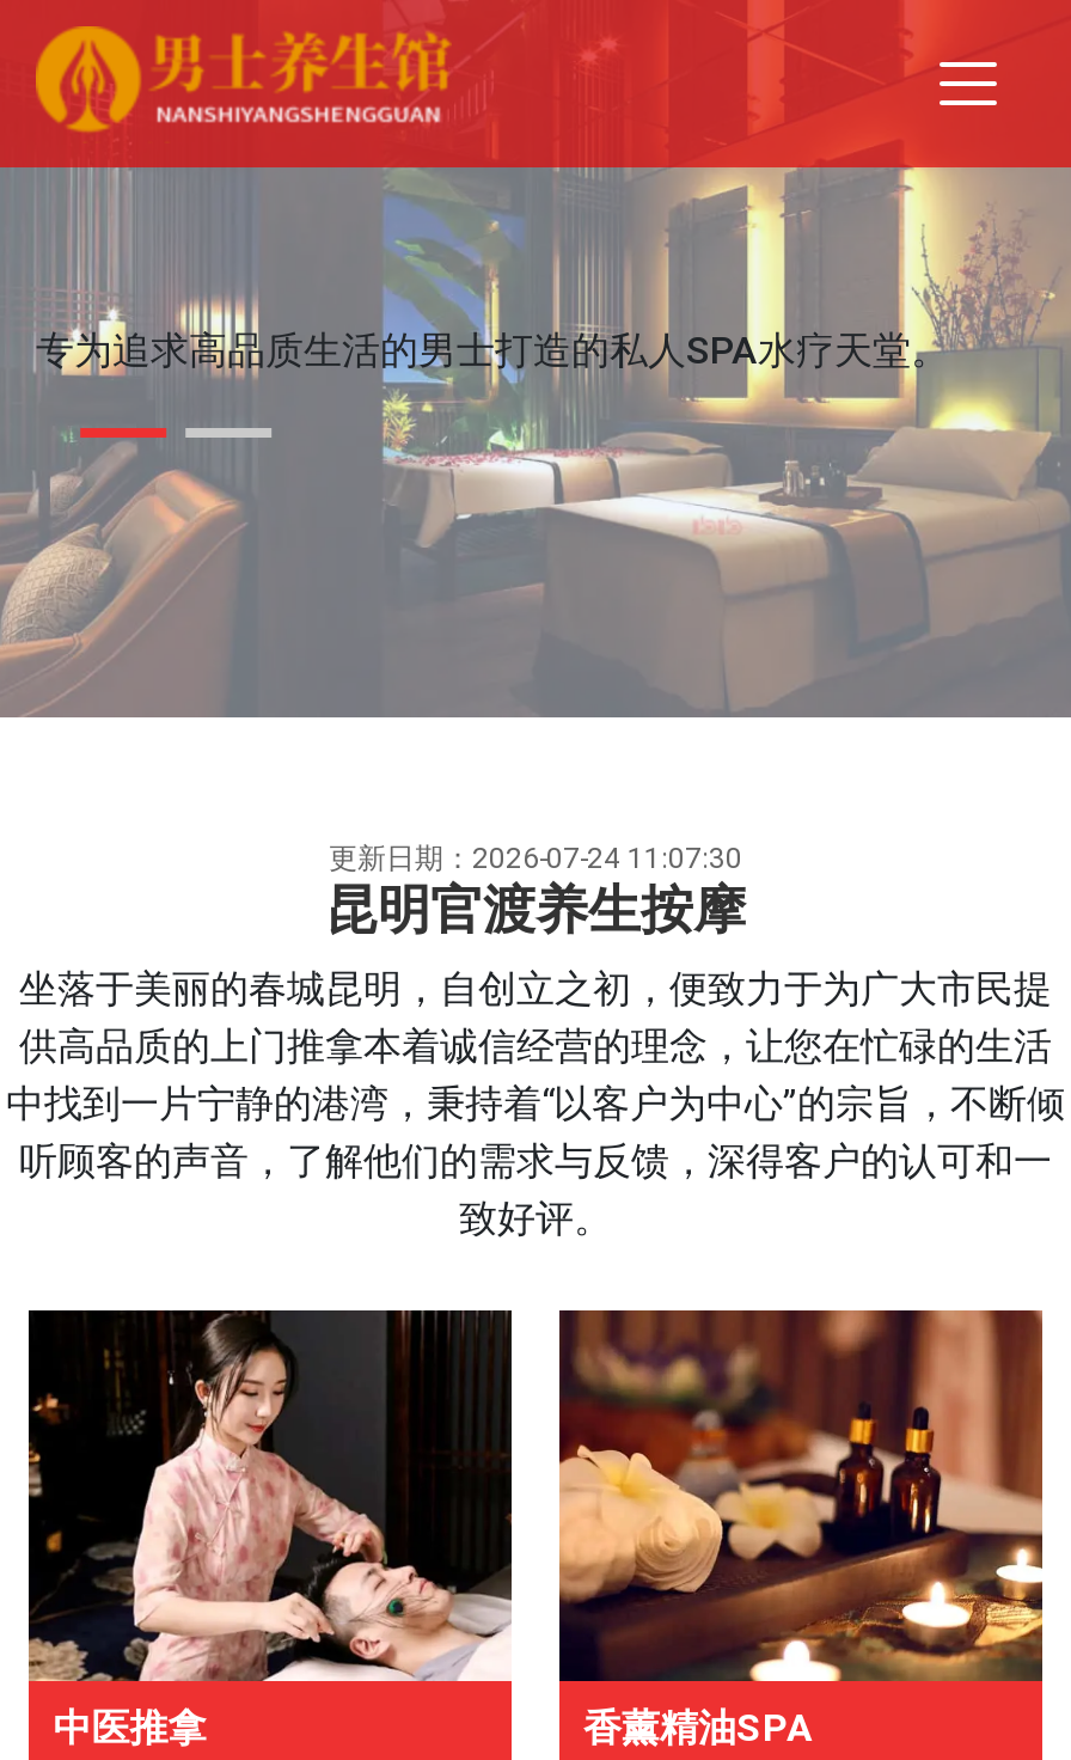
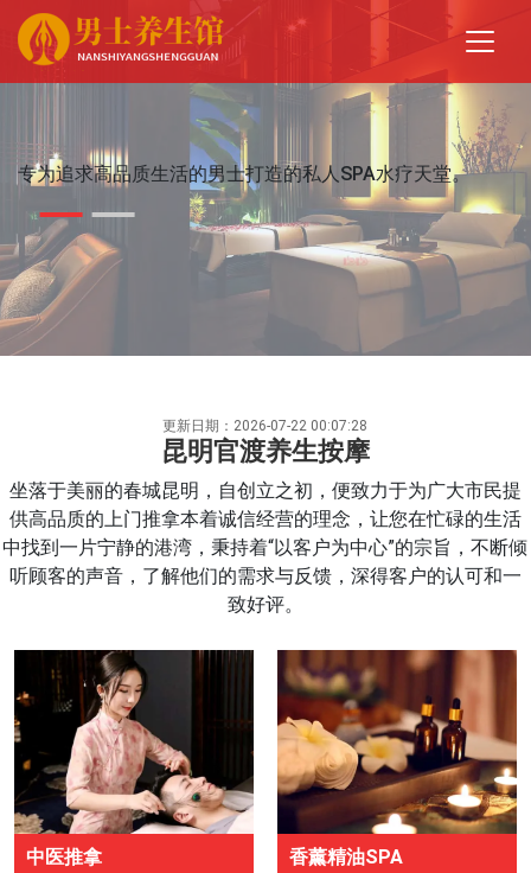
- 更新日期：2026-07-24 11:07:30
+ 更新日期：2026-07-22 00:07:28
